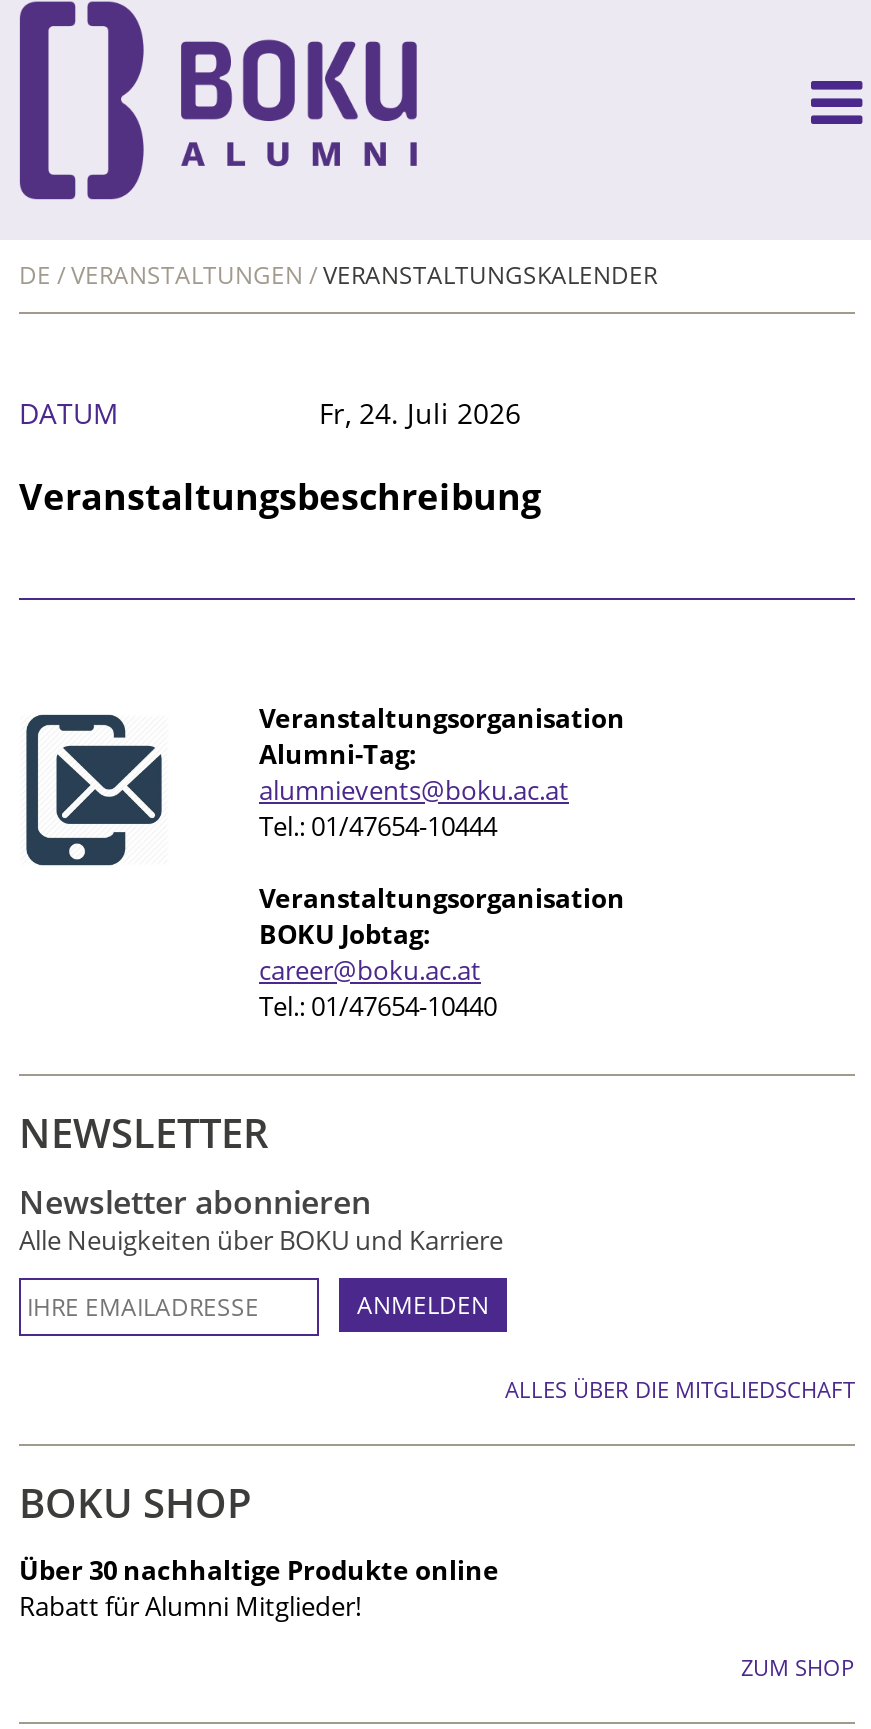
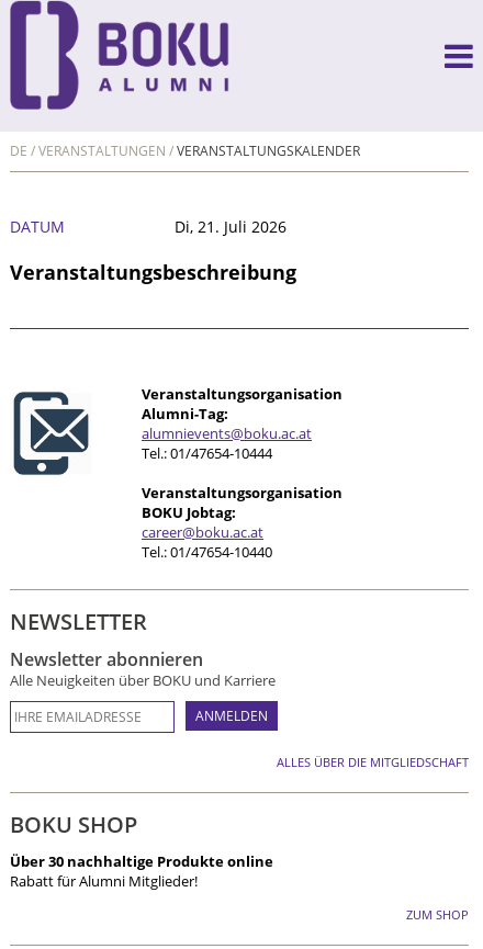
- Fr, 24. Juli 2026
+ Di, 21. Juli 2026
